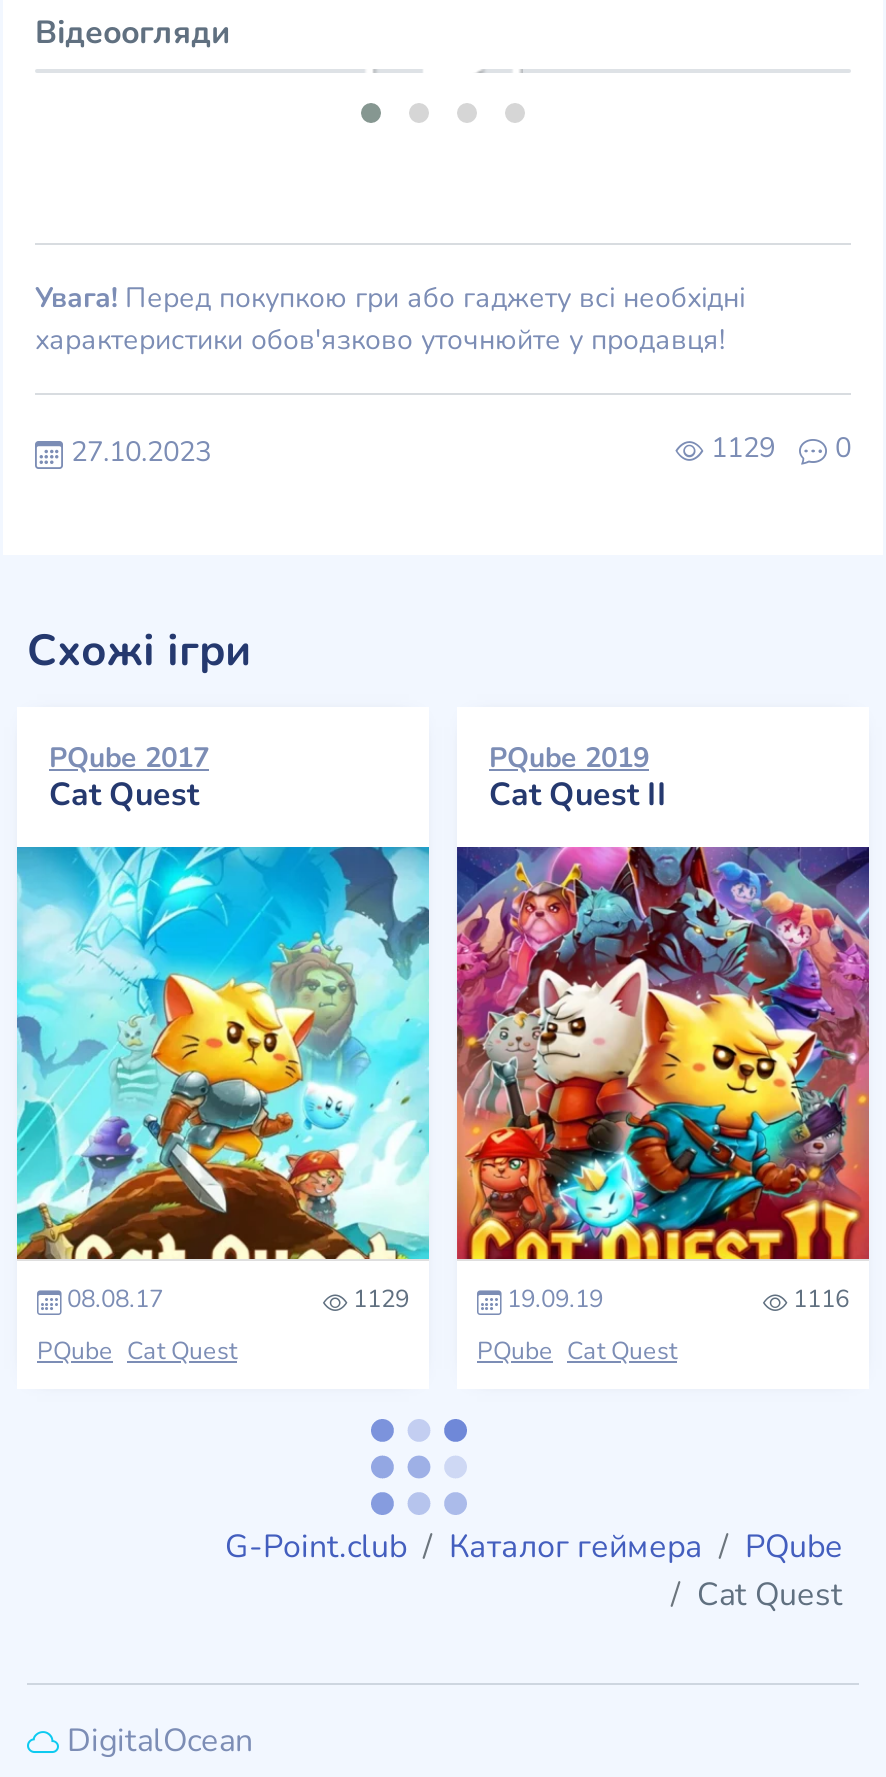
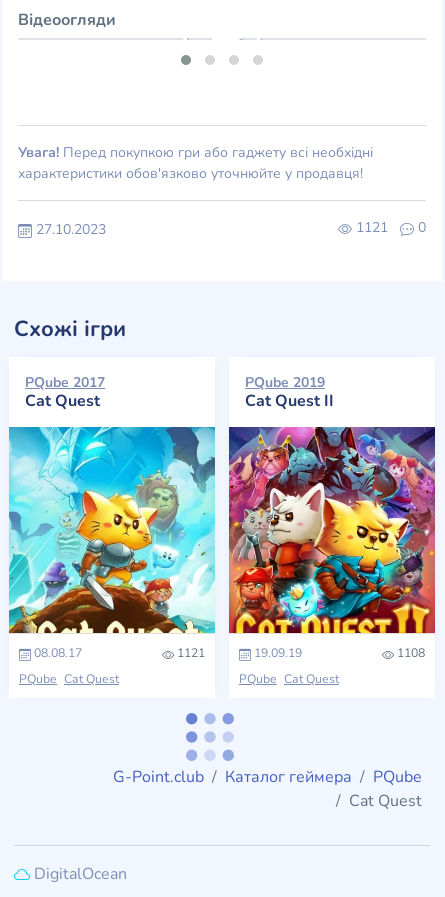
- 1129 0
+ 1121 0

- 1129
+ 1121

- 1116
+ 1108
